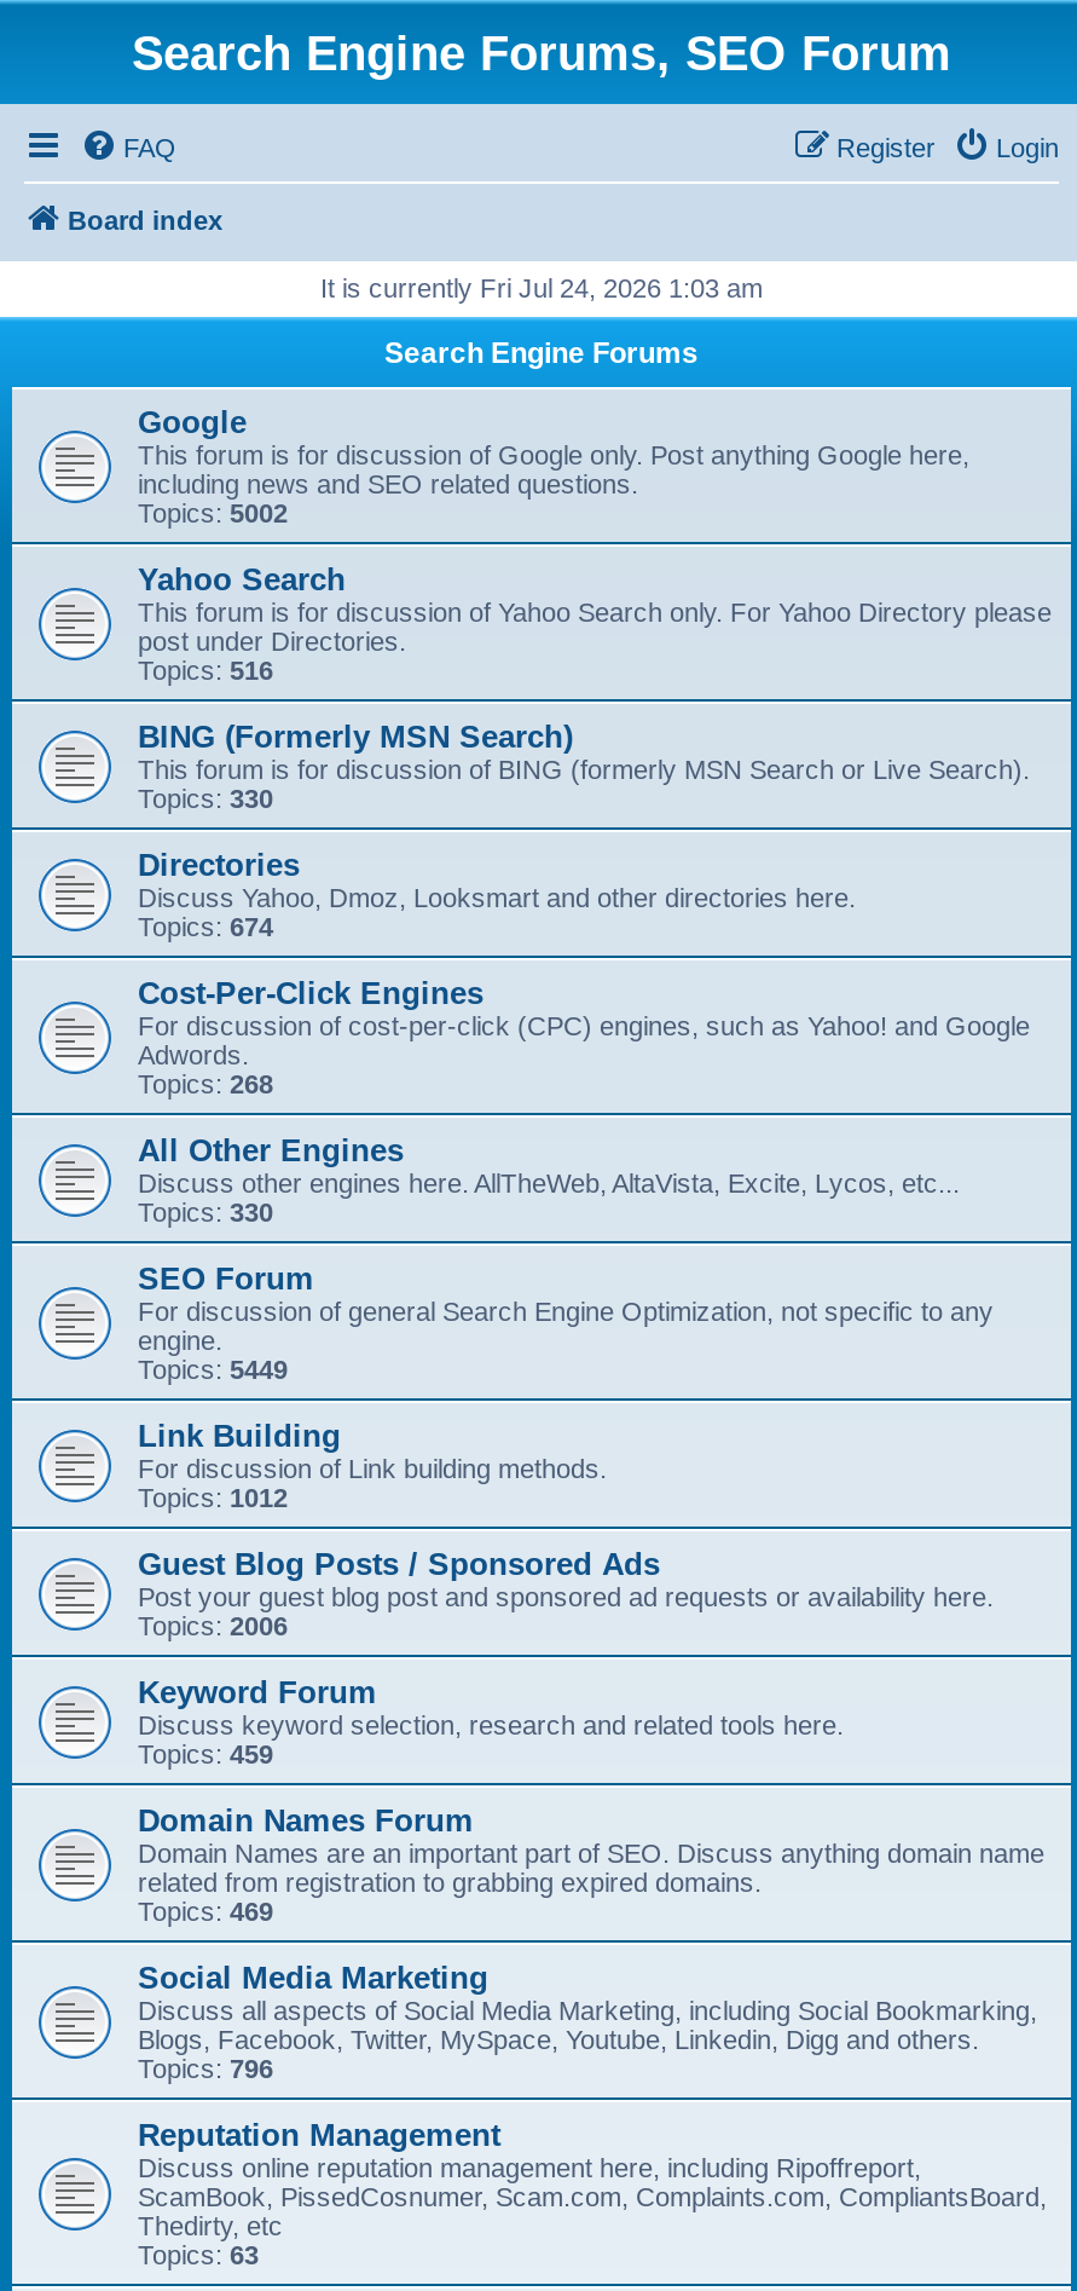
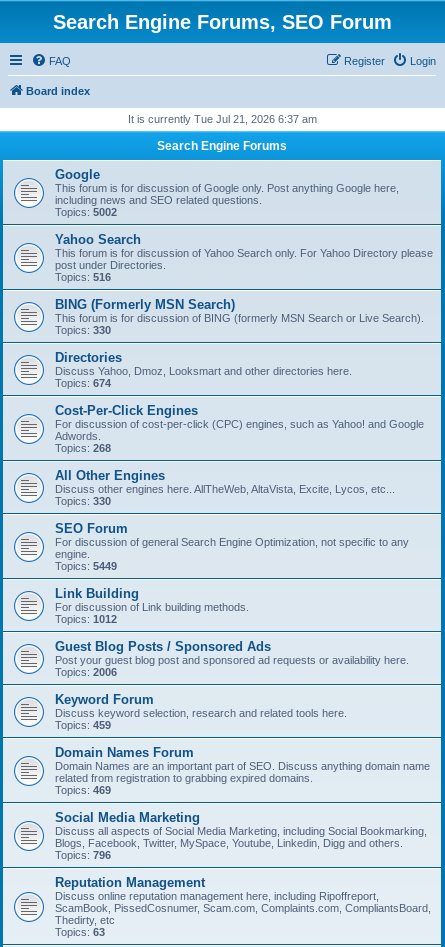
- It is currently Fri Jul 24, 2026 1:03 am
+ It is currently Tue Jul 21, 2026 6:37 am
